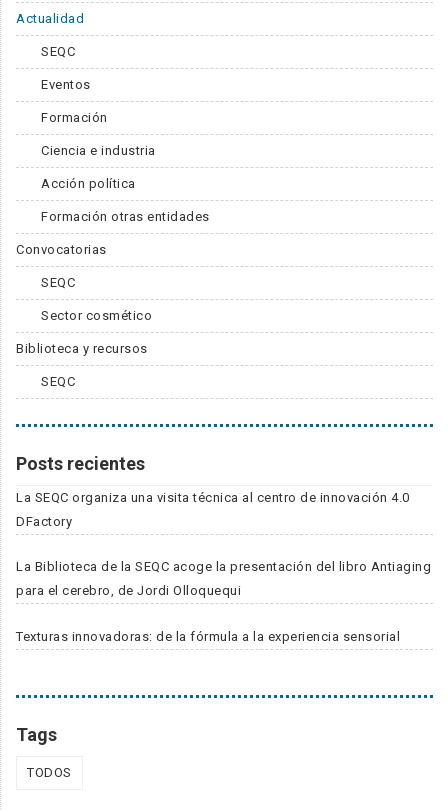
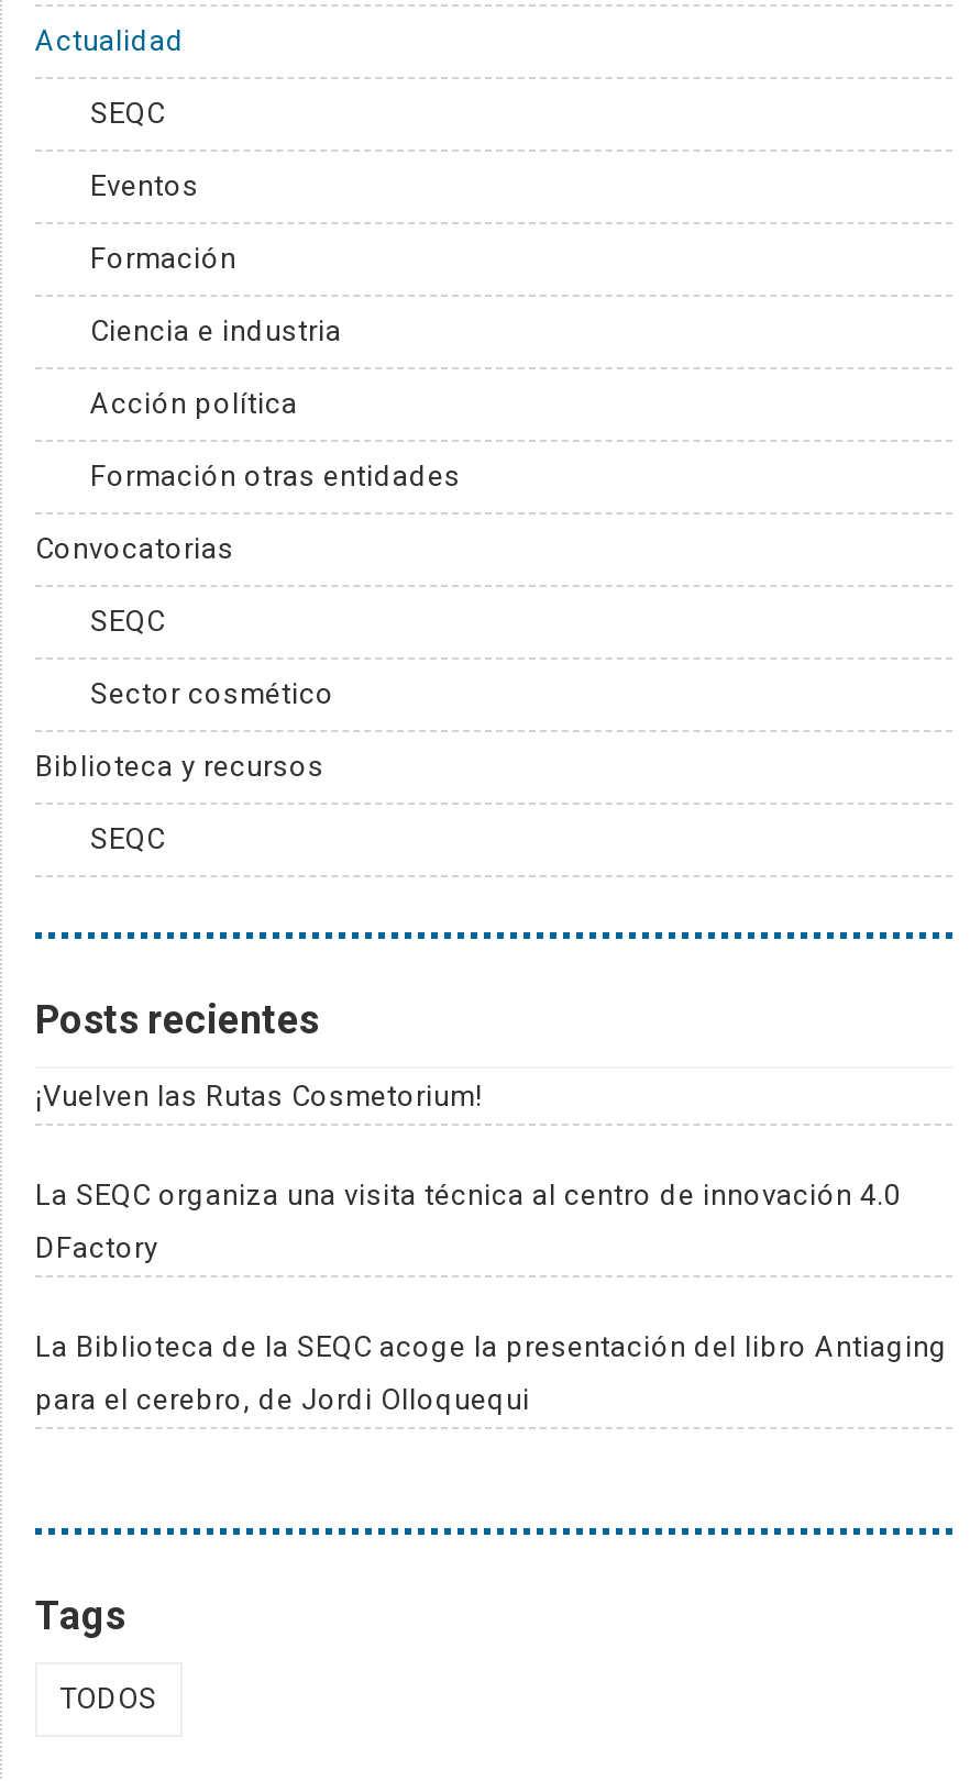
+ ¡Vuelven las Rutas Cosmetorium!

moved down: La SEQC organiza una visita técnica al centro de innovación 4.0 | DFactory | La Biblioteca de la SEQC acoge la presentación del libro Antiaging | para el cerebro, de Jordi Olloquequi

- Texturas innovadoras: de la fórmula a la experiencia sensorial
